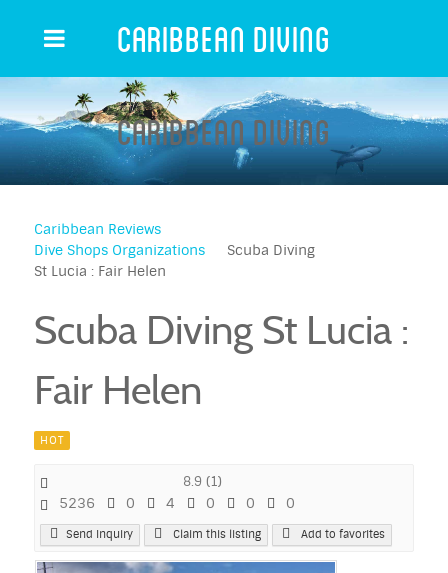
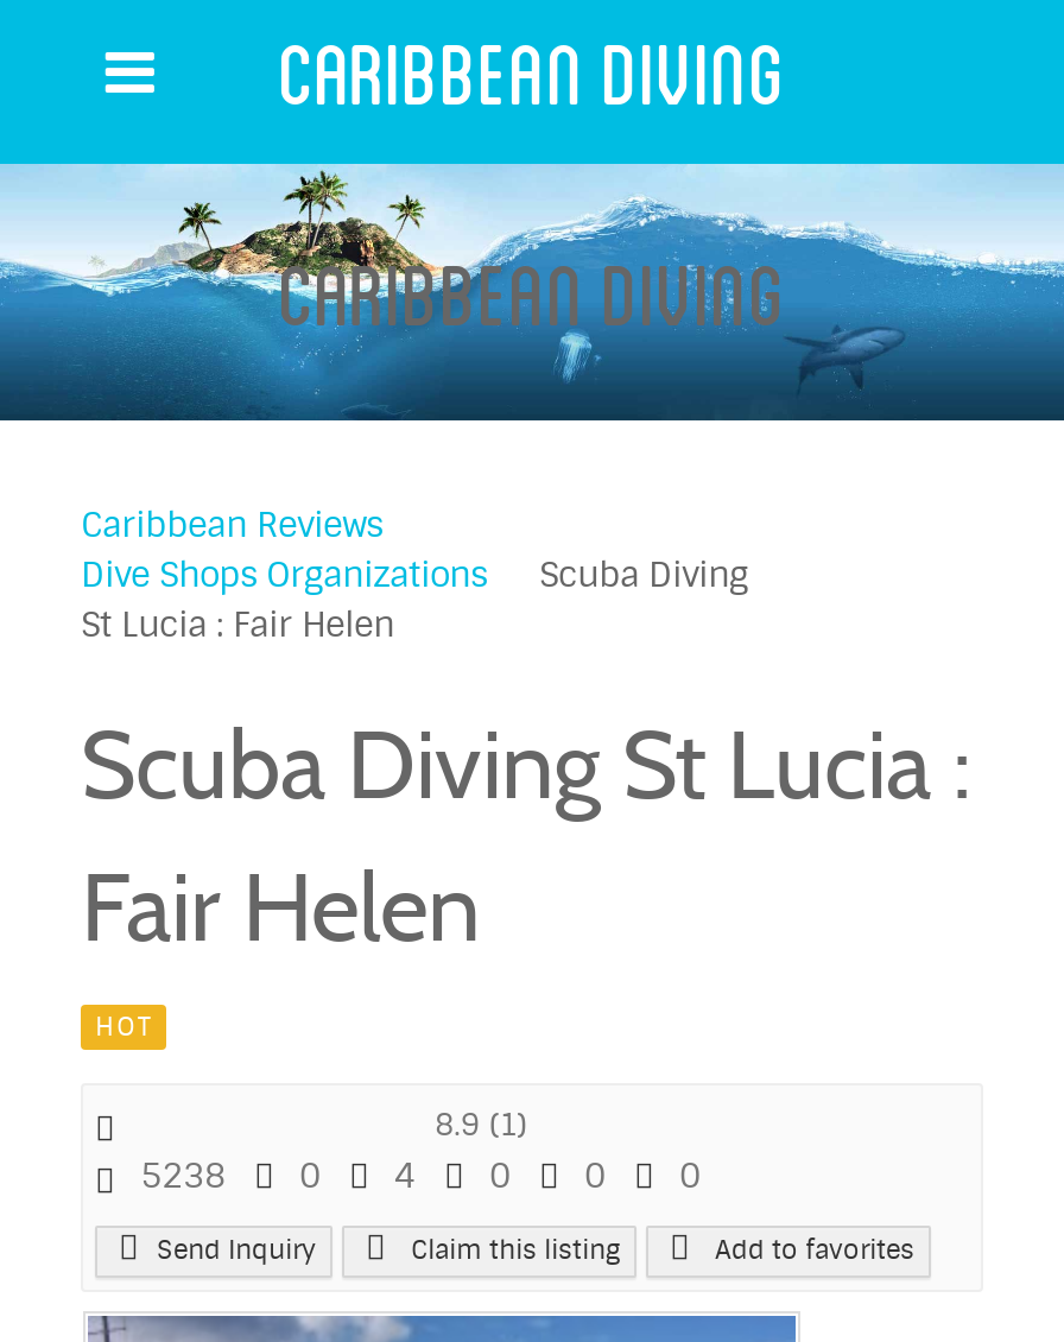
- 5236 0 4 0 0 0
+ 5238 0 4 0 0 0
